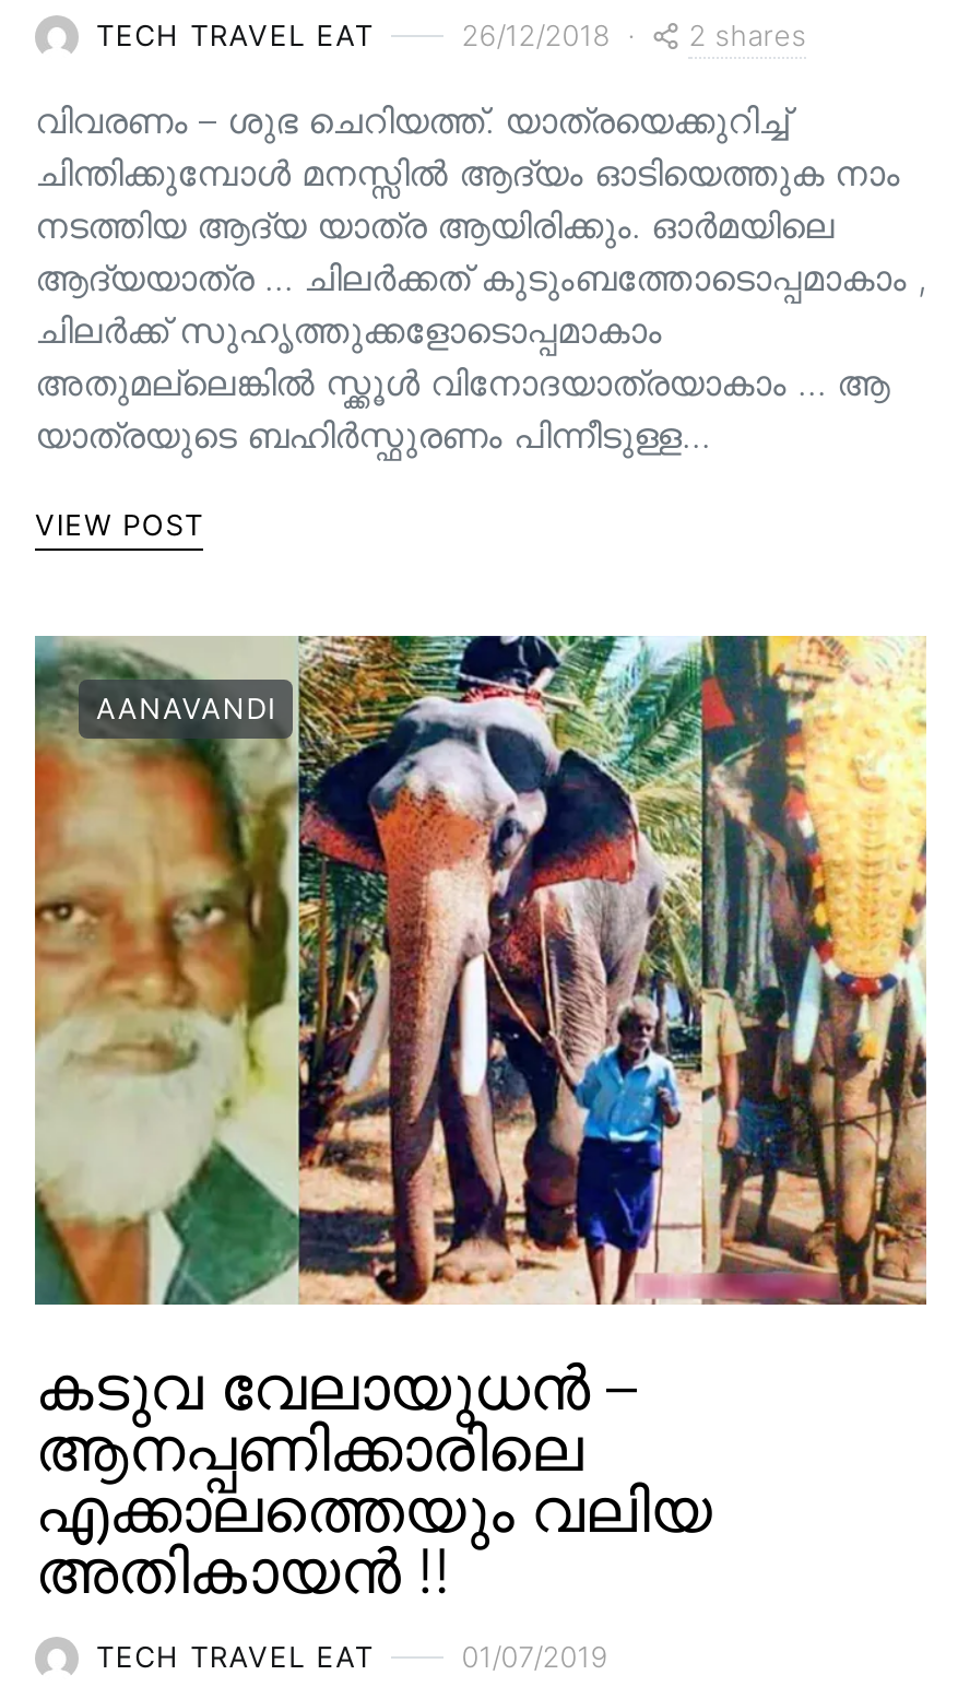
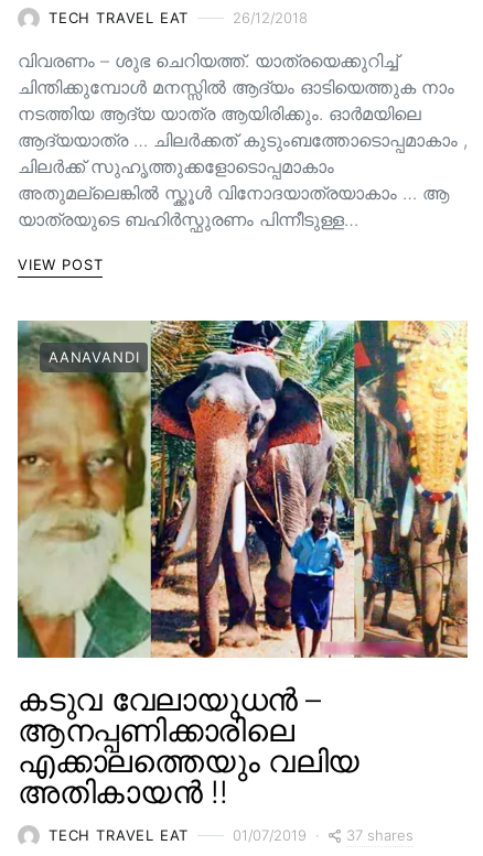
- 2 shares

+ 37 shares
